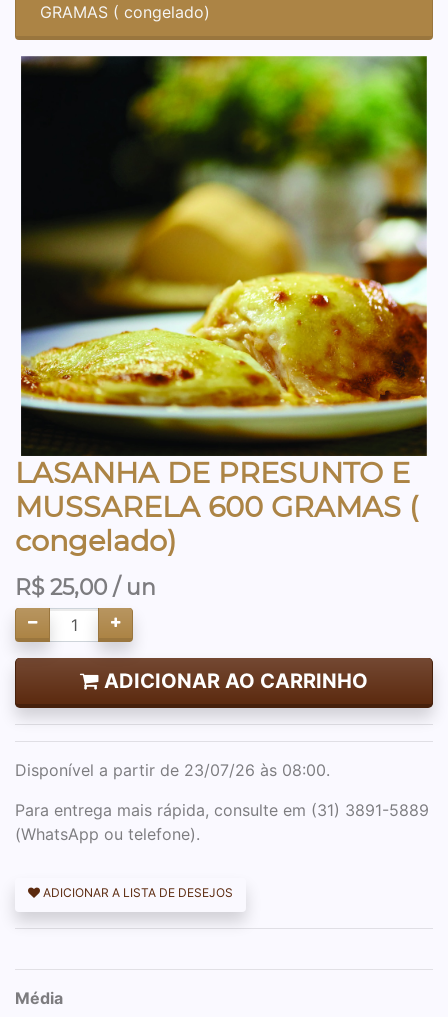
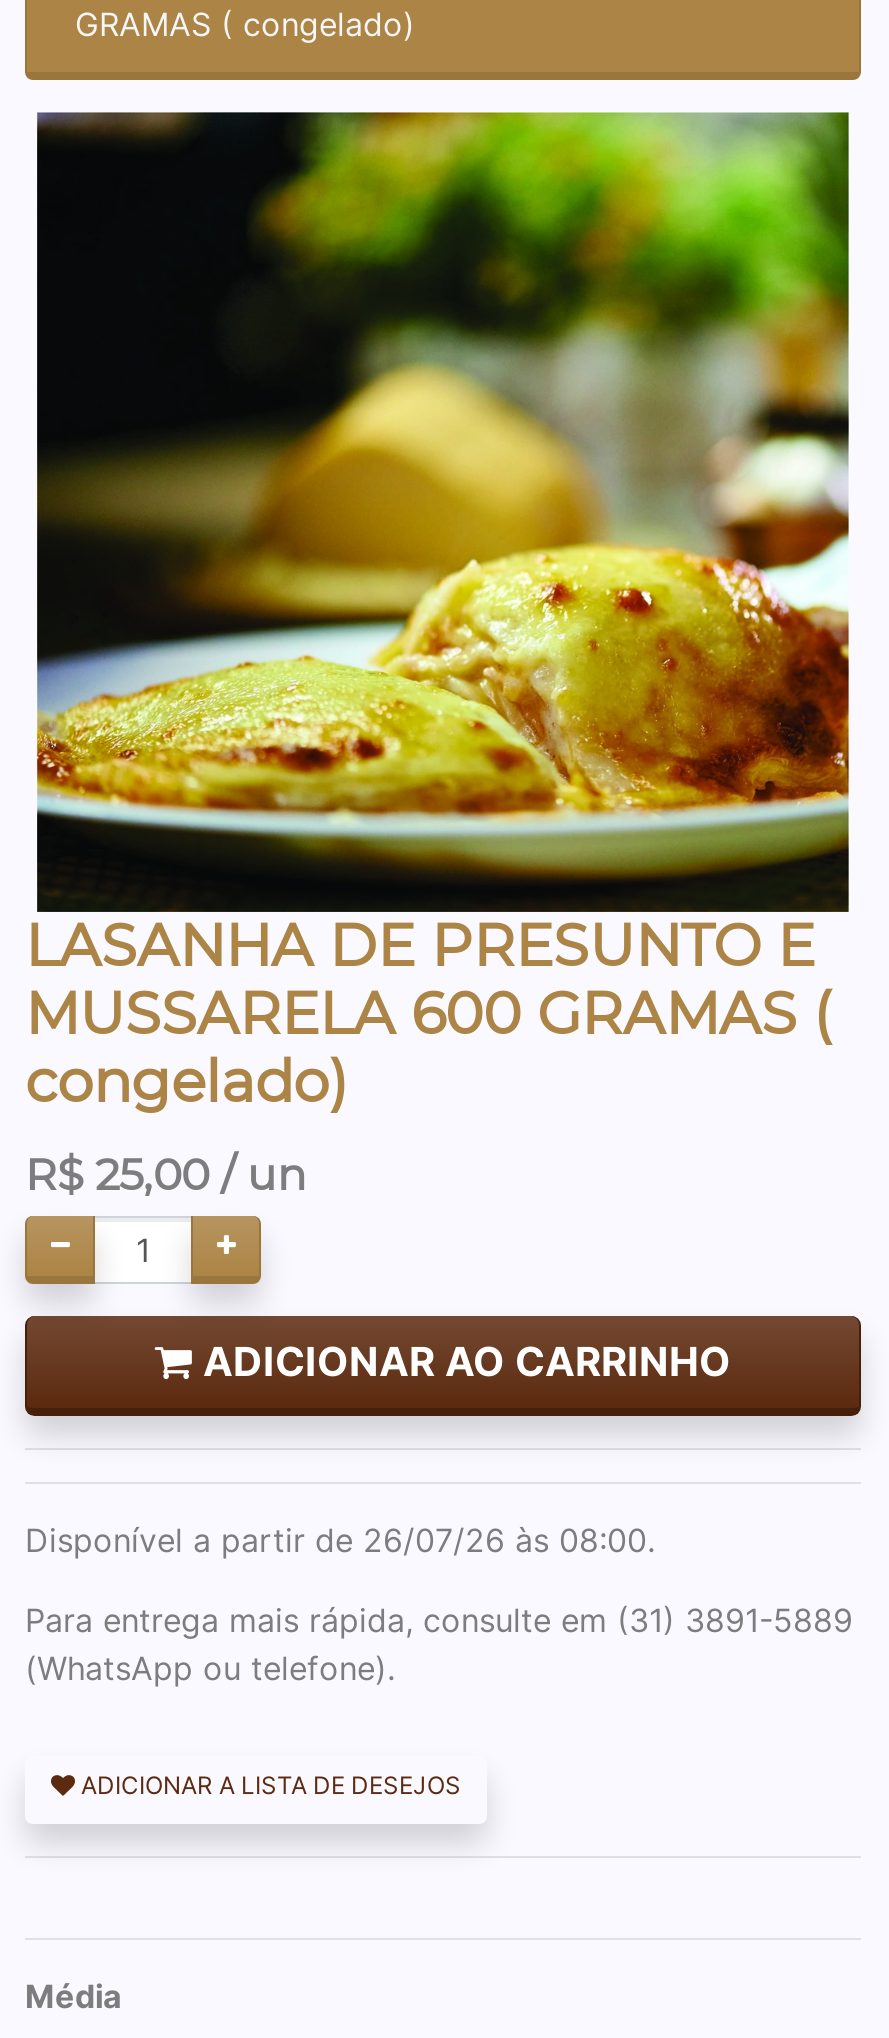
- Disponível a partir de 23/07/26 às 08:00.
+ Disponível a partir de 26/07/26 às 08:00.
